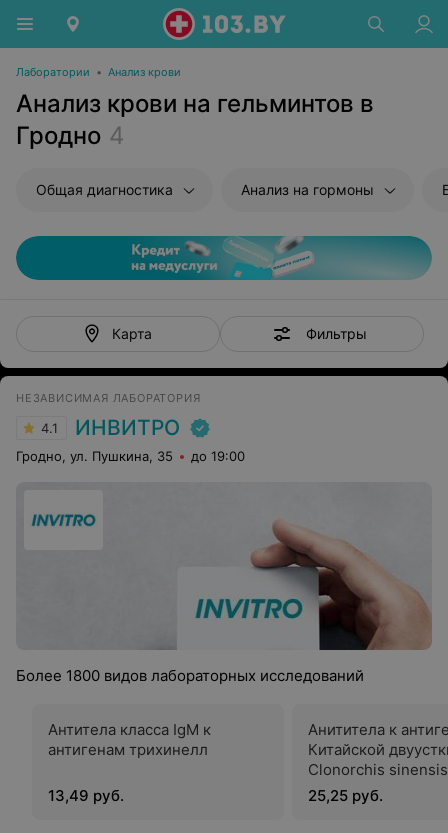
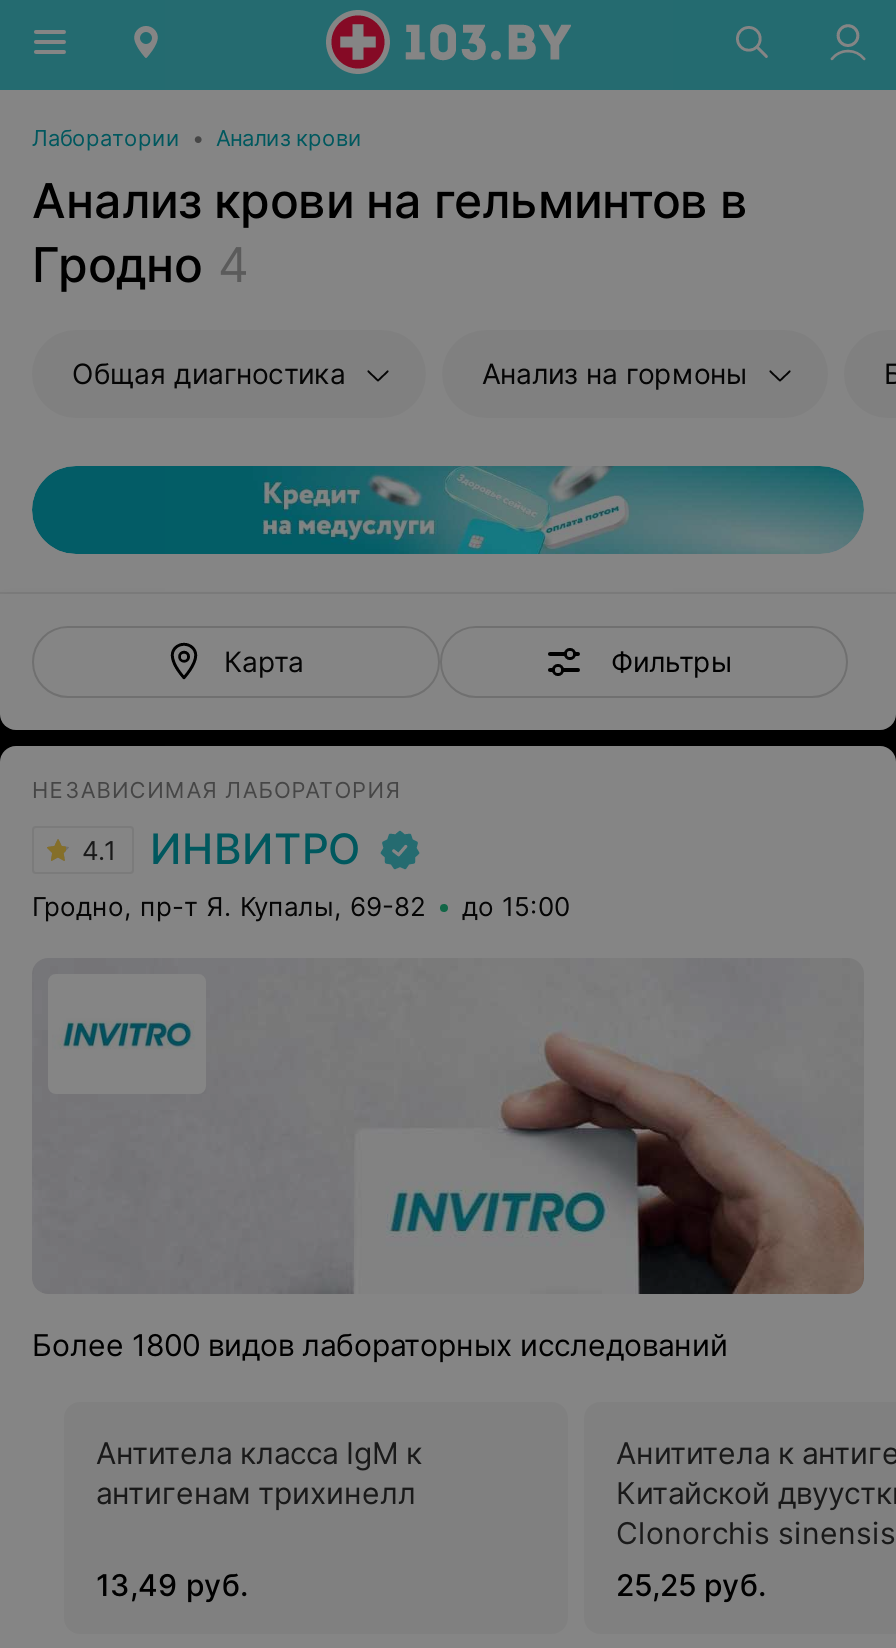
- Гродно, ул. Пушкина, 35
- до 19:00
+ Гродно, пр-т Я. Купалы, 69-82
+ до 15:00
